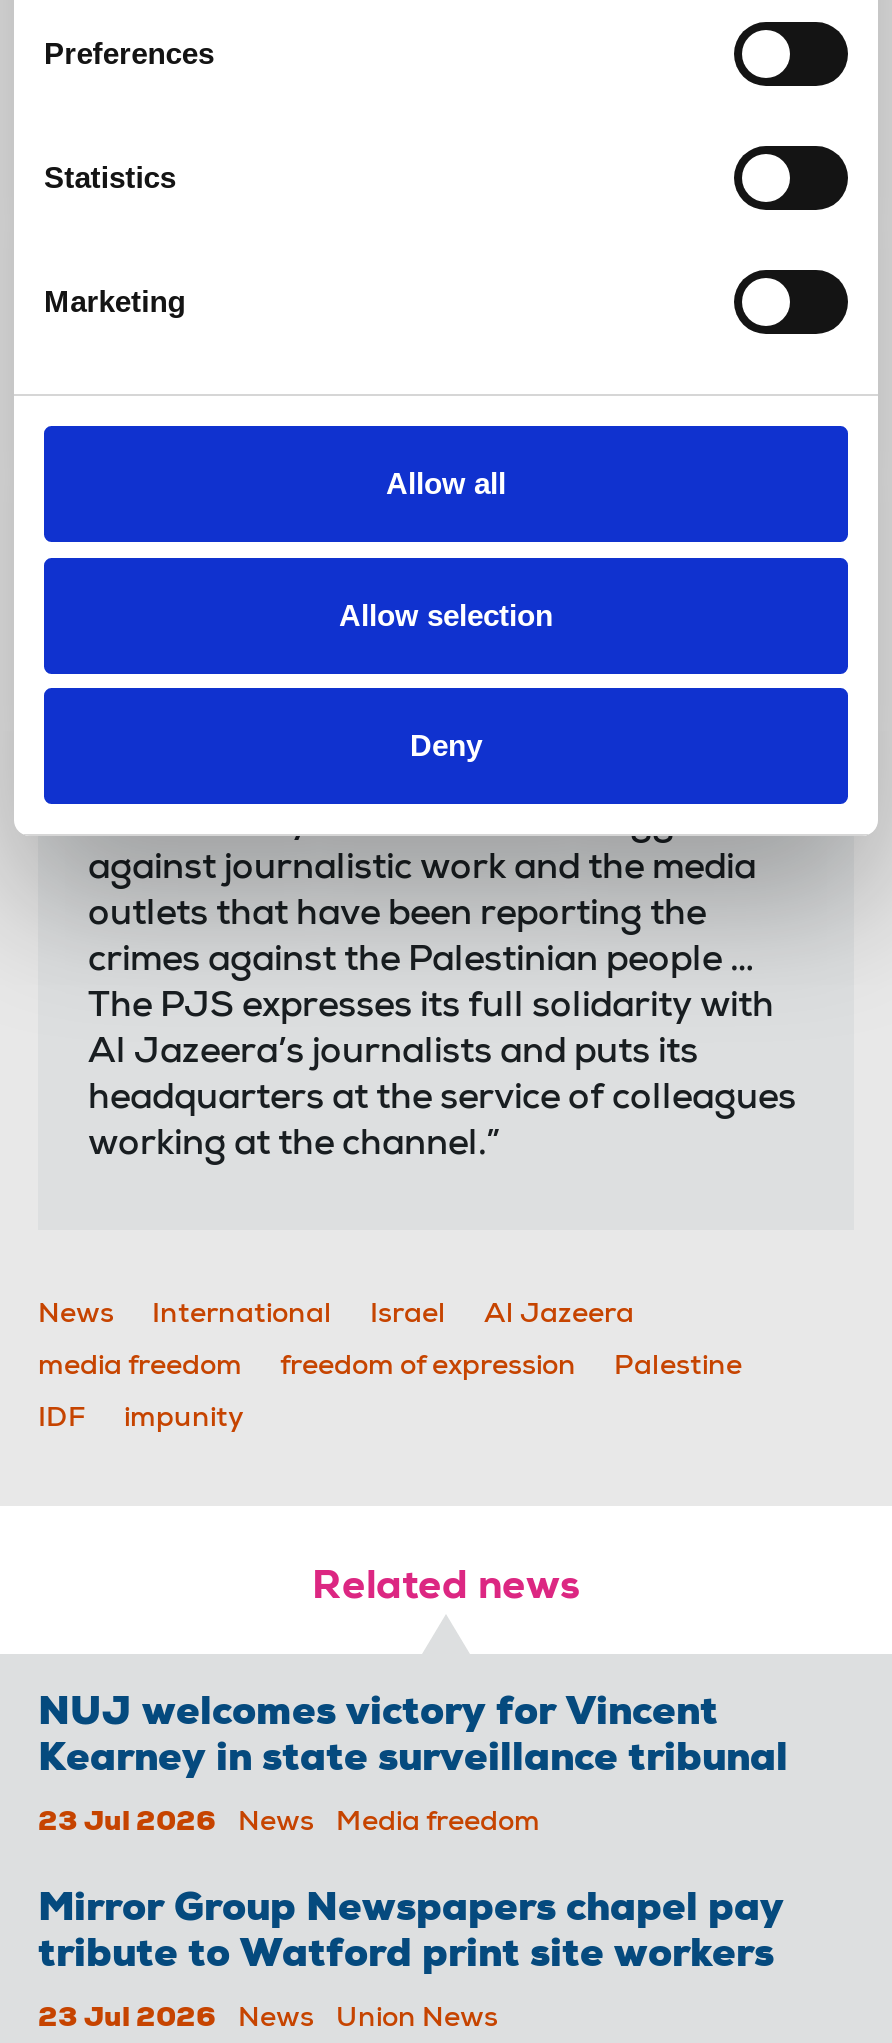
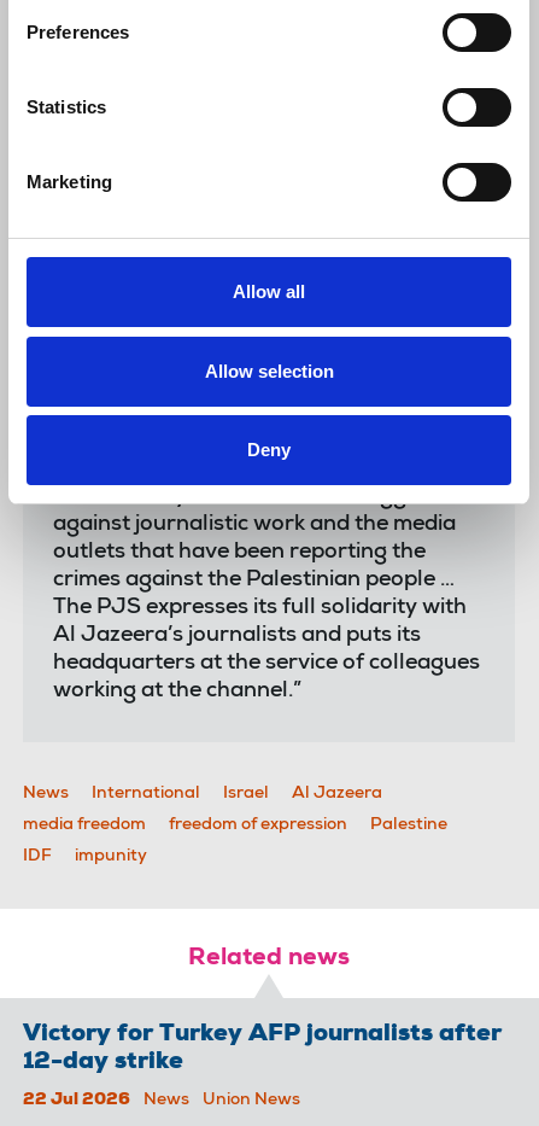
- NUJ welcomes victory for Vincent
- Kearney in state surveillance tribunal
- 23 Jul 2026
- News
- Media freedom
- Mirror Group Newspapers chapel pay
- tribute to Watford print site workers
- 23 Jul 2026
+ Victory for Turkey AFP journalists after
+ 12-day strike
+ 22 Jul 2026
